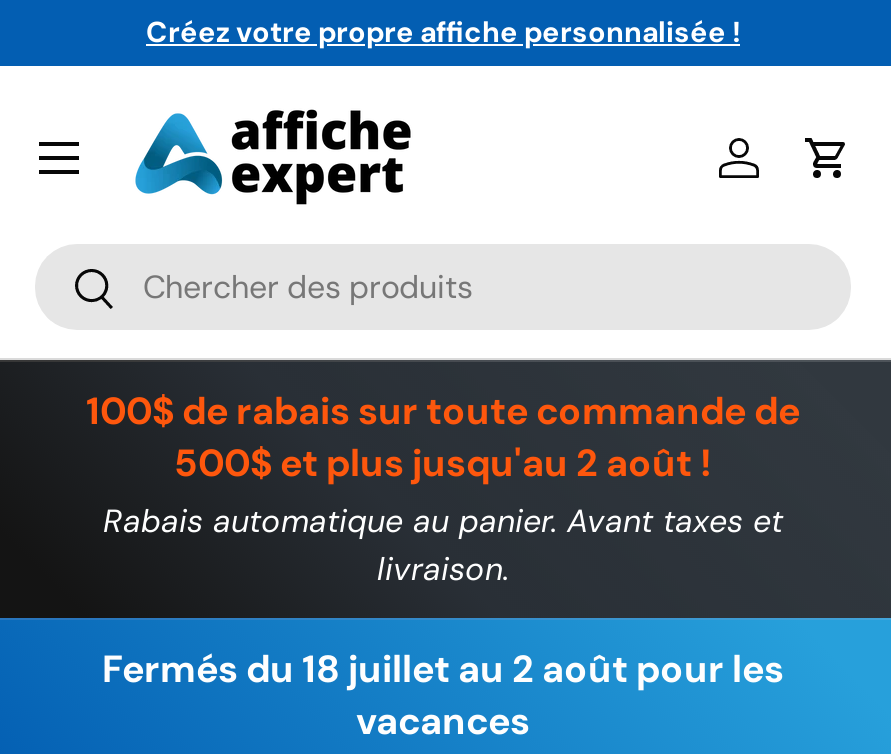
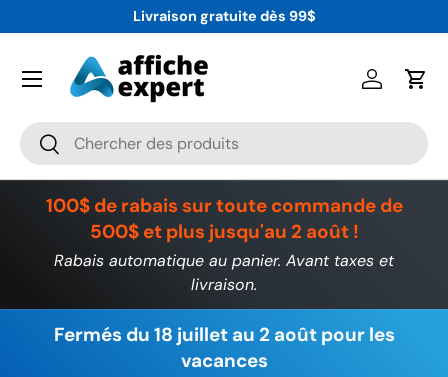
- Créez votre propre affiche personnalisée !
+ Livraison gratuite dès 99$
